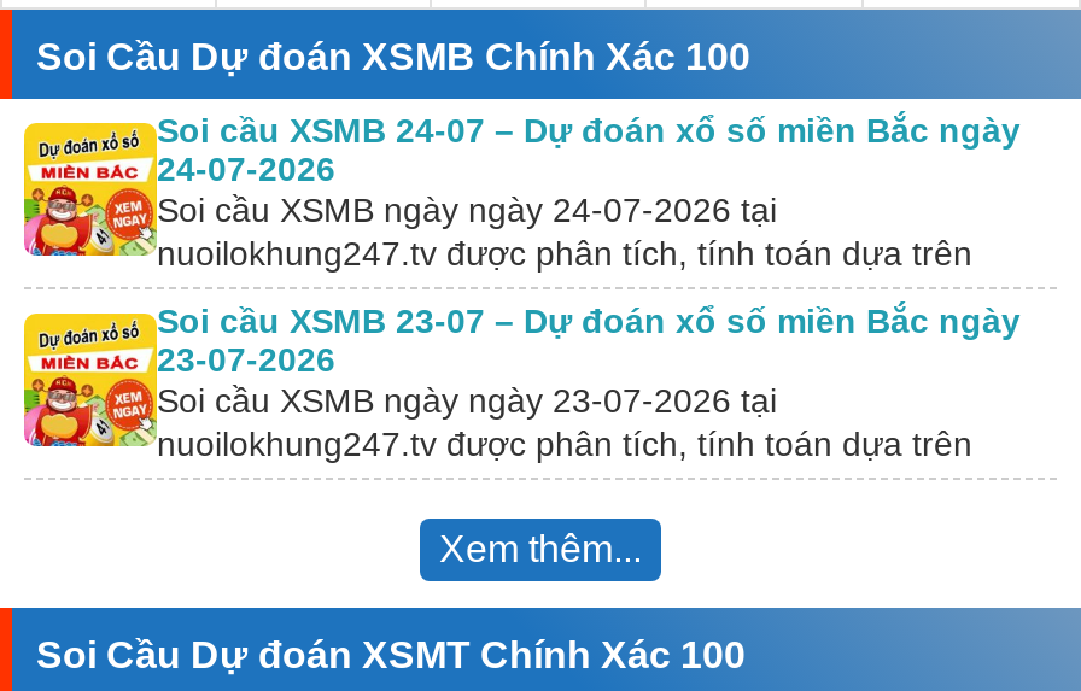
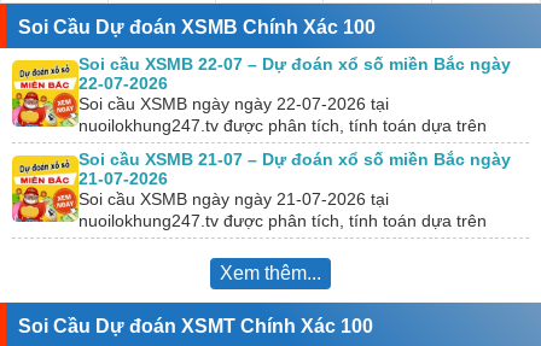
- Soi cầu XSMB 24-07 – Dự đoán xổ số miền Bắc ngày
+ Soi cầu XSMB 22-07 – Dự đoán xổ số miền Bắc ngày

- 24-07-2026
+ 22-07-2026

- Soi cầu XSMB ngày ngày 24-07-2026 tại
+ Soi cầu XSMB ngày ngày 22-07-2026 tại

- Soi cầu XSMB 23-07 – Dự đoán xổ số miền Bắc ngày
+ Soi cầu XSMB 21-07 – Dự đoán xổ số miền Bắc ngày

- 23-07-2026
+ 21-07-2026

- Soi cầu XSMB ngày ngày 23-07-2026 tại
+ Soi cầu XSMB ngày ngày 21-07-2026 tại
